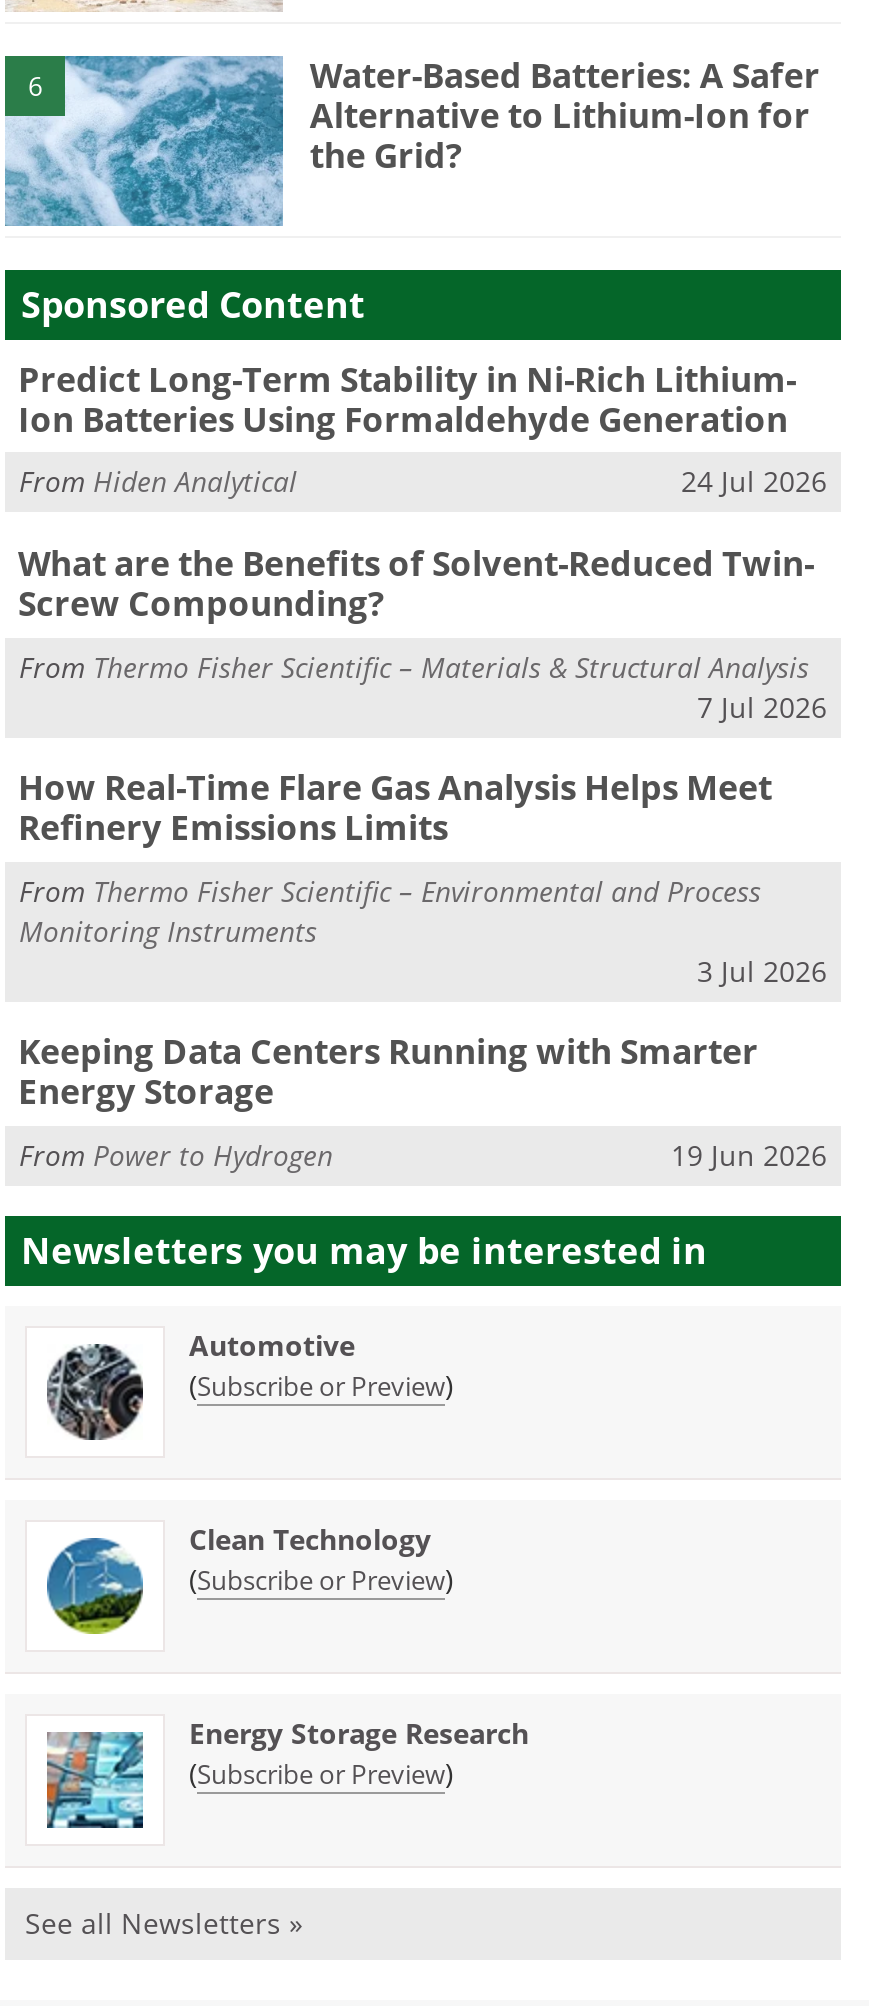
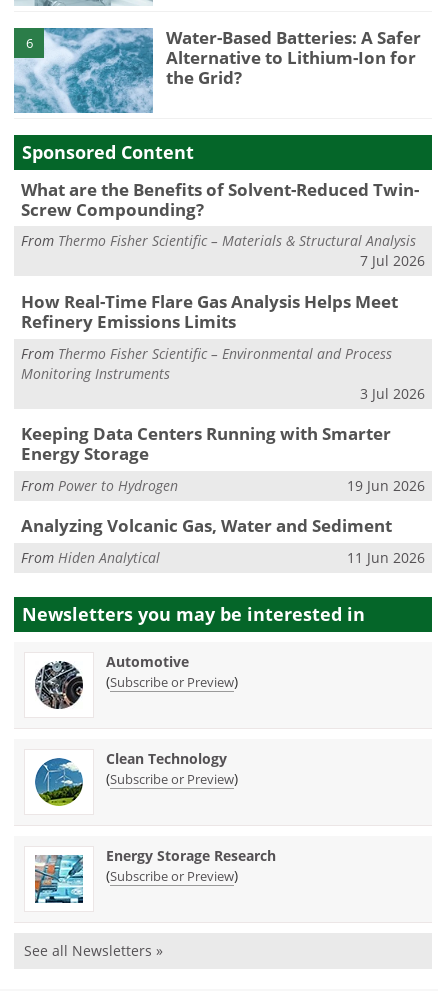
- Predict Long-Term Stability in Ni-Rich Lithium-
- Ion Batteries Using Formaldehyde Generation
- 24 Jul 2026

moved down: From Hiden Analytical

moved up: What are the Benefits of Solvent-Reduced Twin- | Screw Compounding? | From Thermo Fisher Scientific – Materials & Structural Analysis | ... | From Power to Hydrogen | 19 Jun 2026

+ Analyzing Volcanic Gas, Water and Sediment
+ 11 Jun 2026
